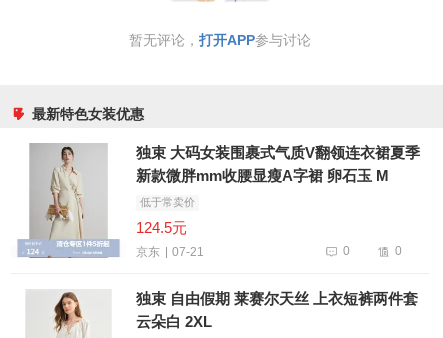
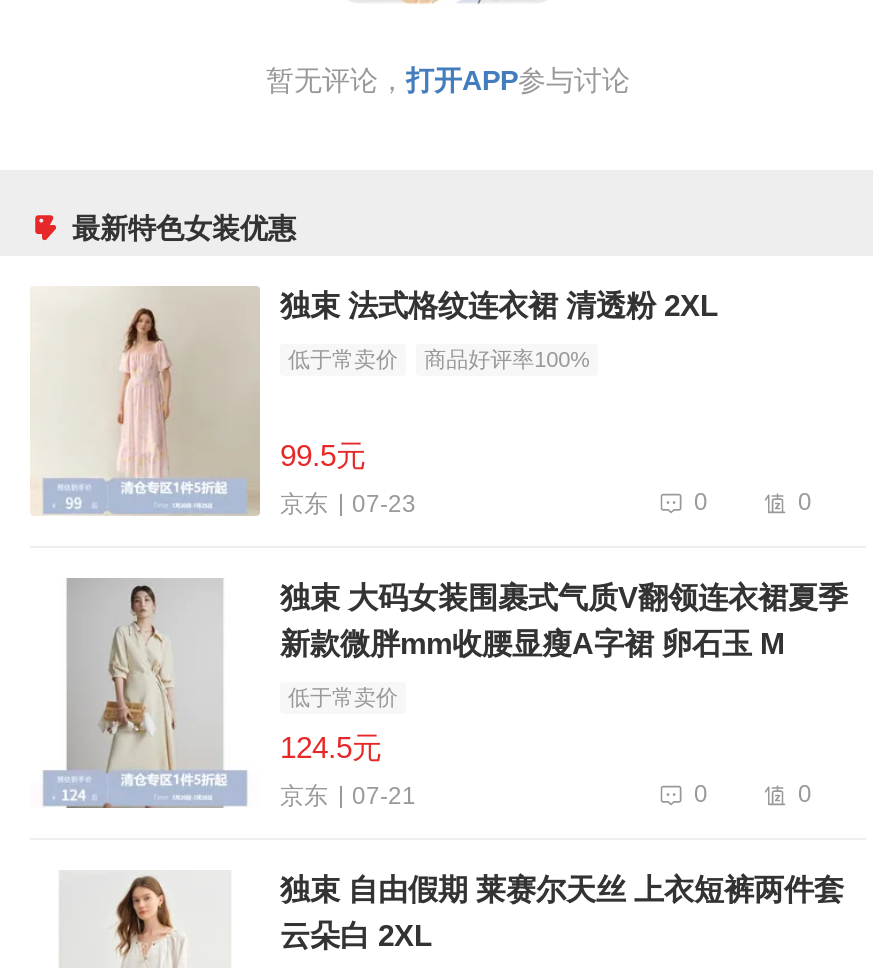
+ [image]
+ 独束 法式格纹连衣裙 清透粉 2XL
+ 低于常卖价
+ 商品好评率100%
+ 99.5元
+ 京东
+ 07-23
+ 0
+ 0
